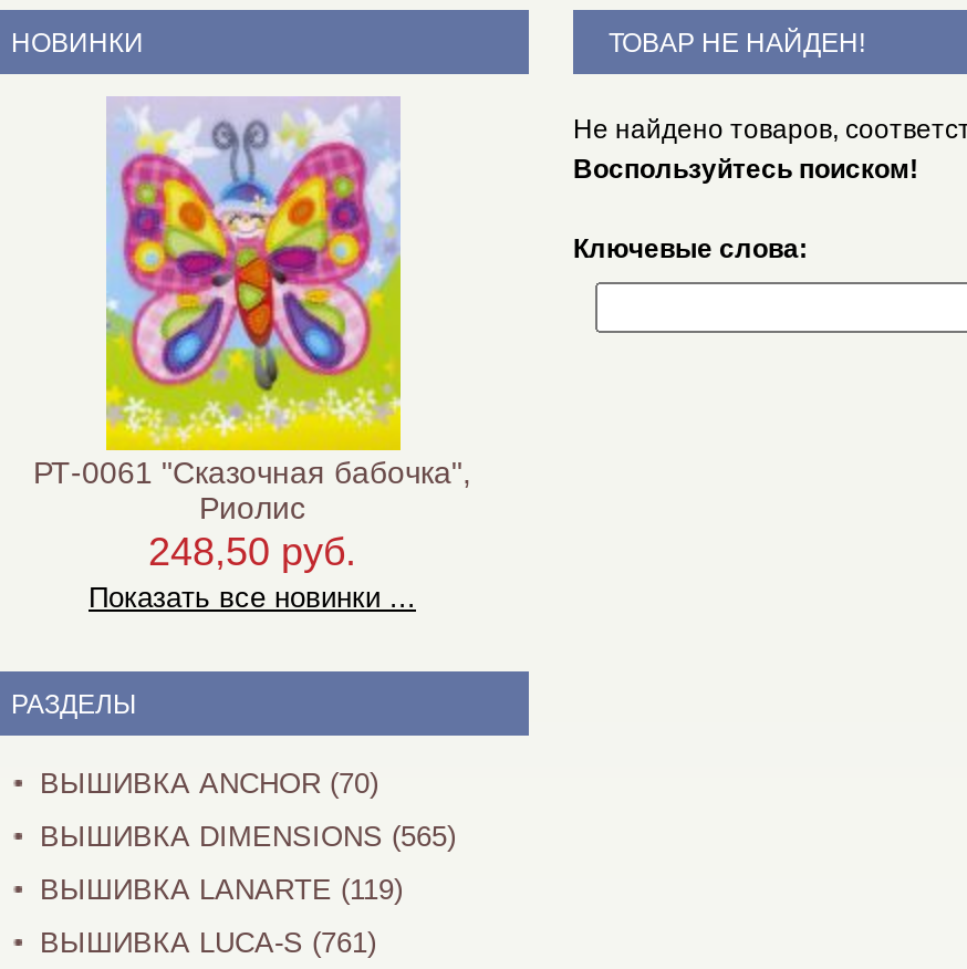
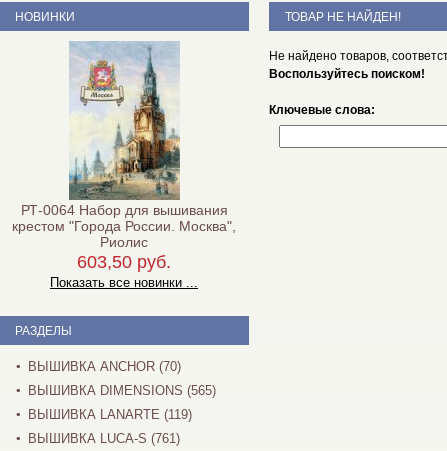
- [image]
- РТ-0061 "Сказочная бабочка",
+ [image]
+ РТ-0064 Набор для вышивания
+ крестом "Города России. Москва",

- 248,50 руб.
+ 603,50 руб.
